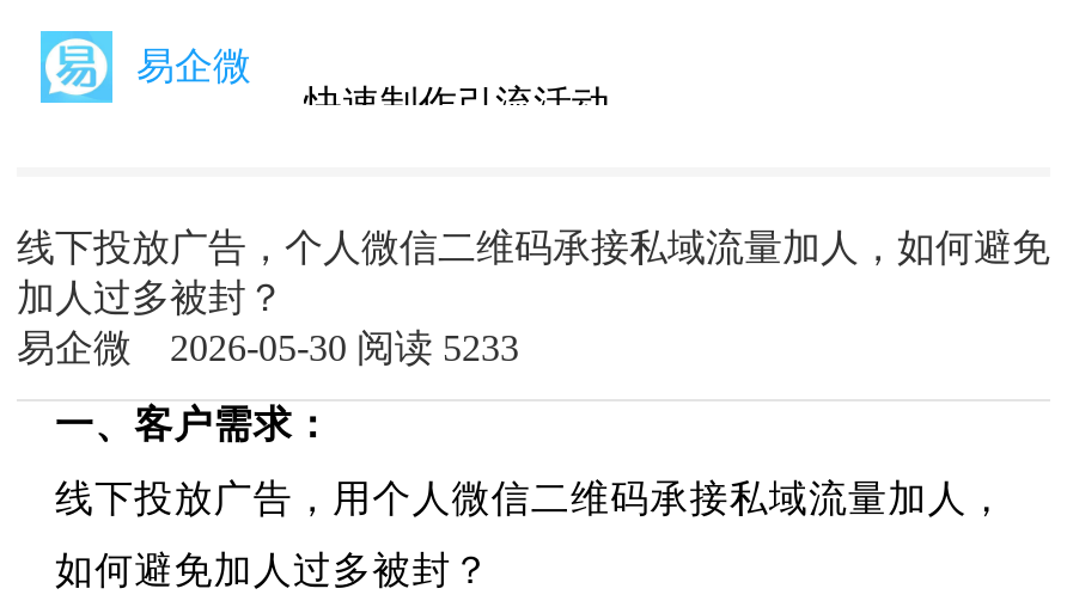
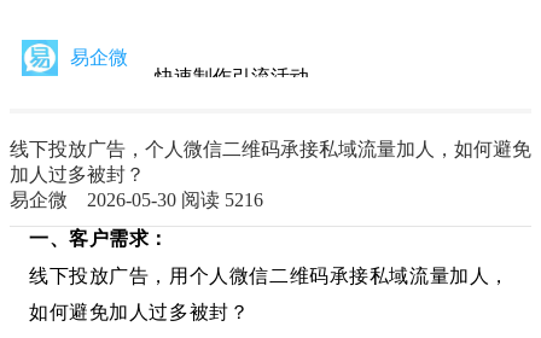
- 易企微 2026-05-30 阅读 5233
+ 易企微 2026-05-30 阅读 5216
